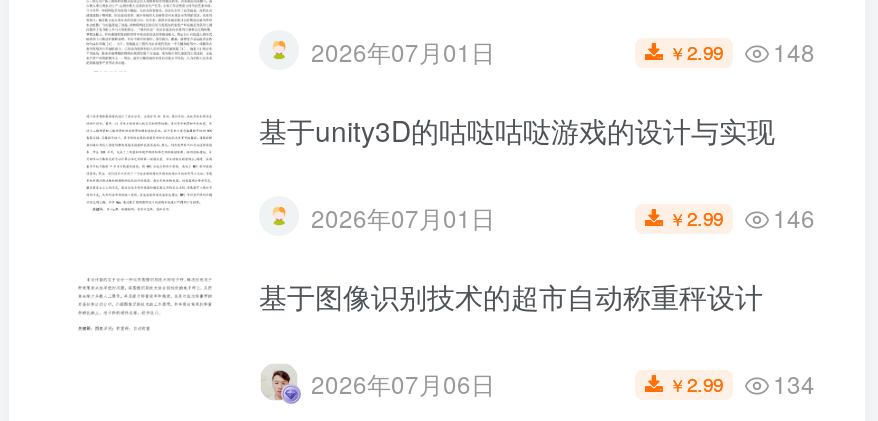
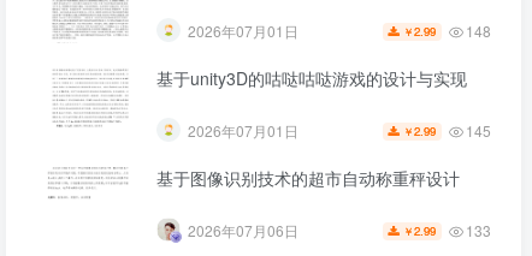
- ￥2.99 146
+ ￥2.99 145

- ￥2.99 134
+ ￥2.99 133
